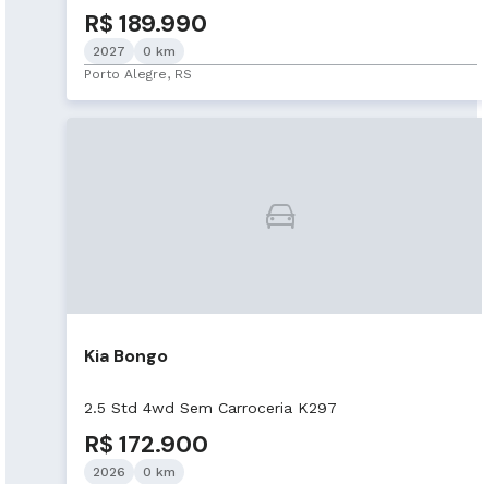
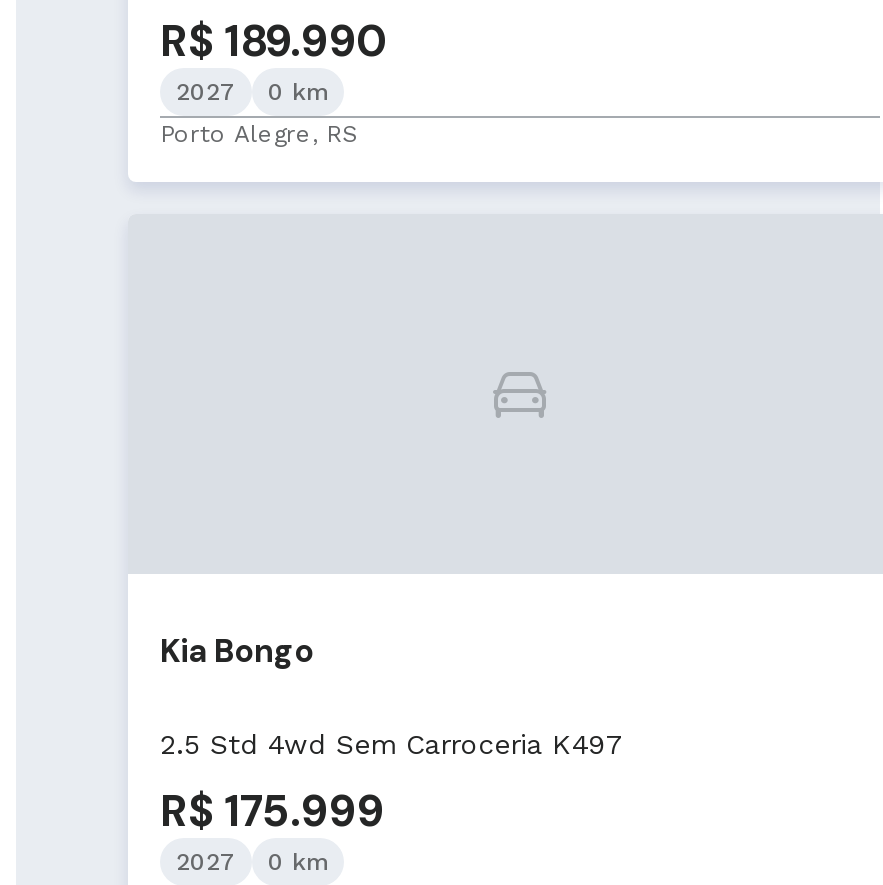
- 2.5 Std 4wd Sem Carroceria K297
+ 2.5 Std 4wd Sem Carroceria K497

- R$ 172.900
+ R$ 175.999

- 2026 0 km
+ 2027 0 km
